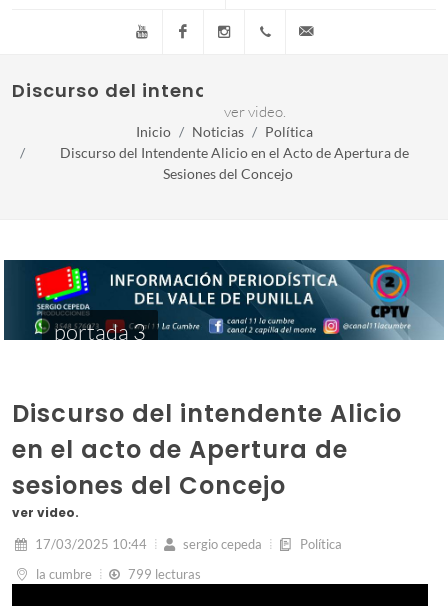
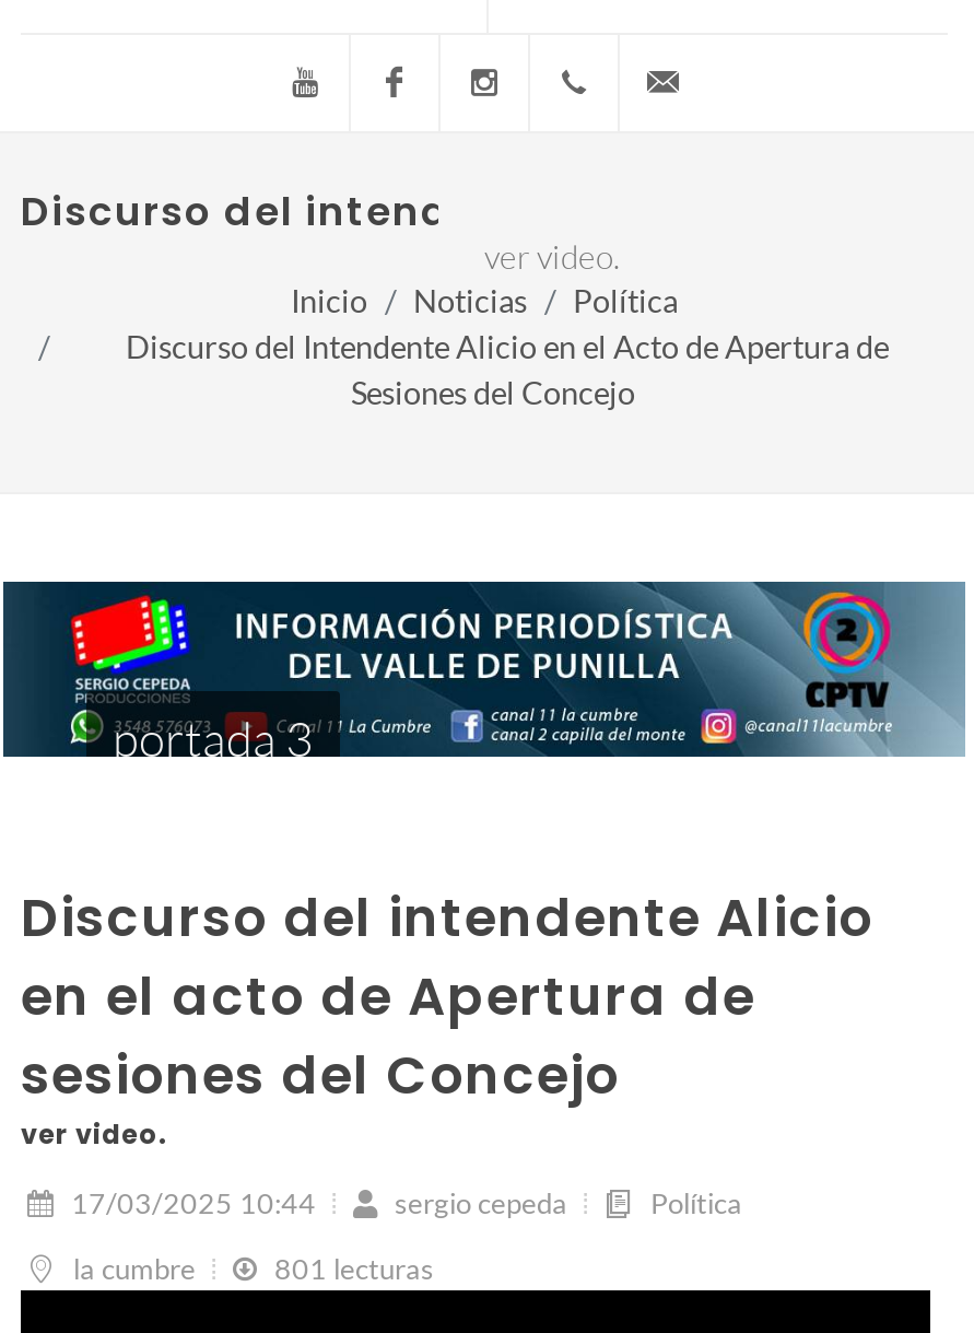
- 799 lecturas
+ 801 lecturas
